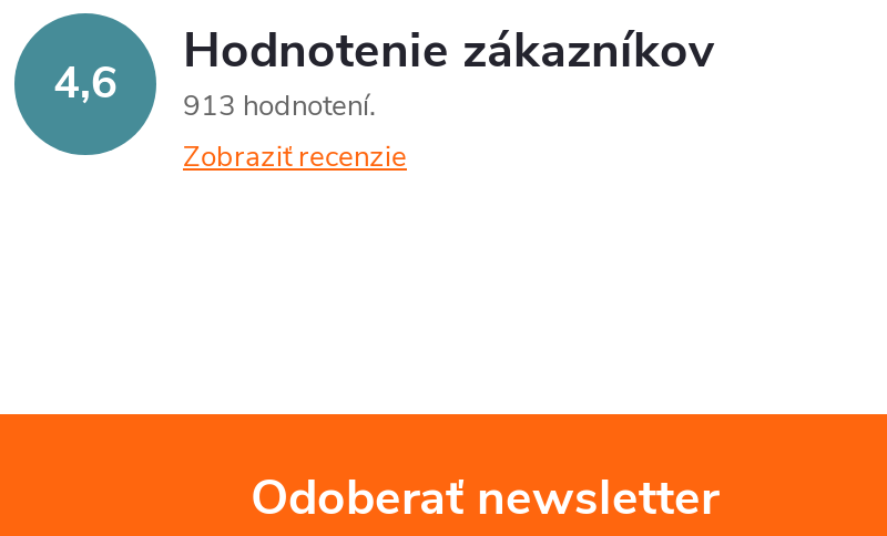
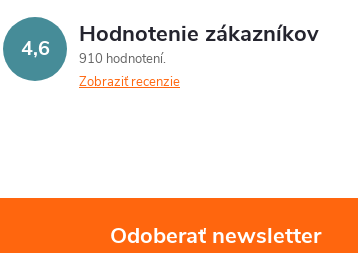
- 4,6 913 hodnotení Hodnotenie zákazníkov
+ 4,6 910 hodnotení Hodnotenie zákazníkov
